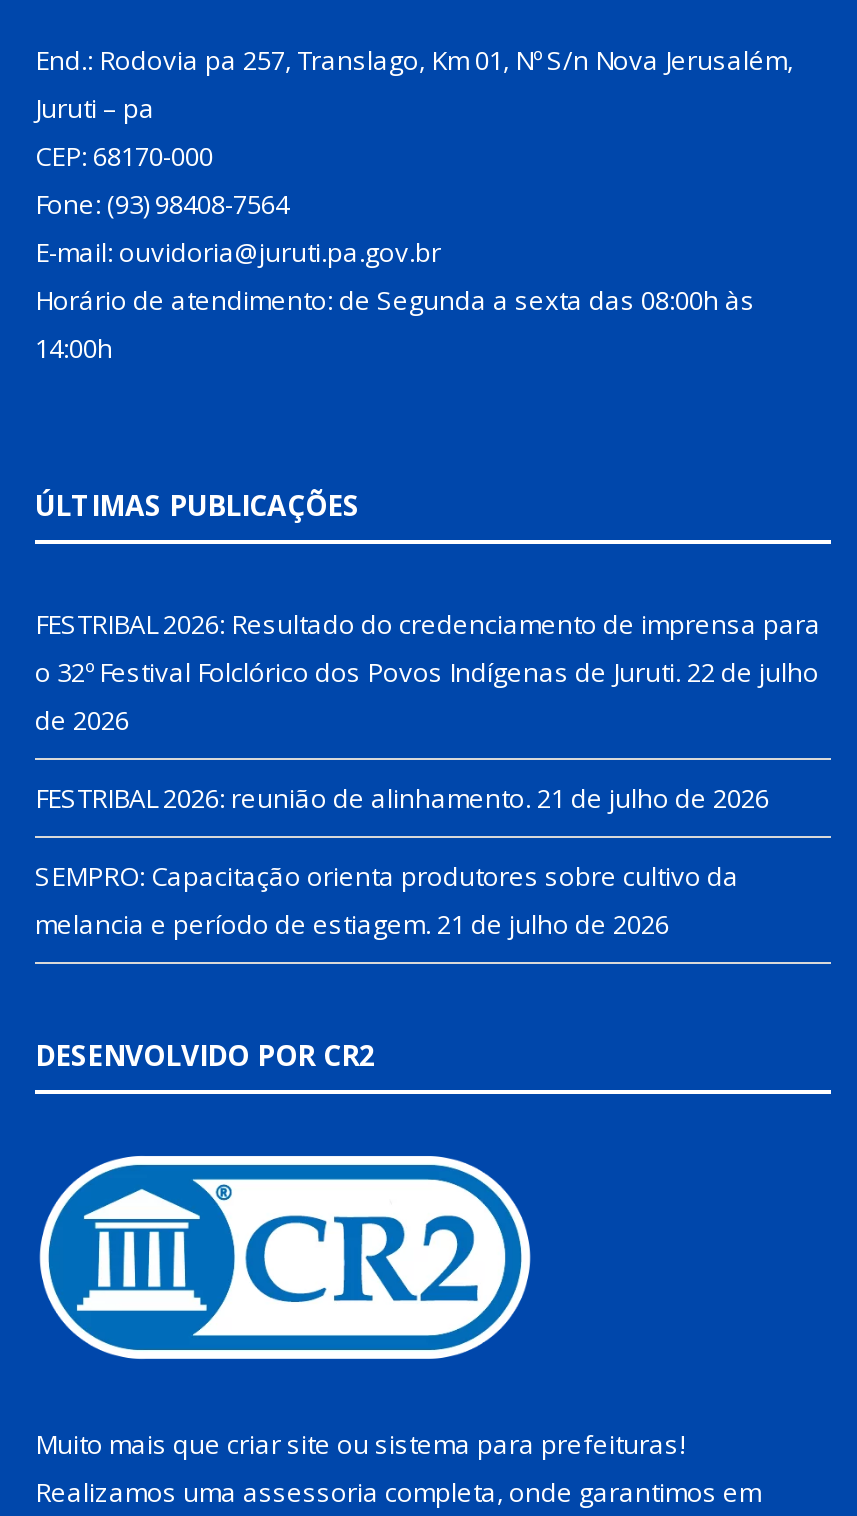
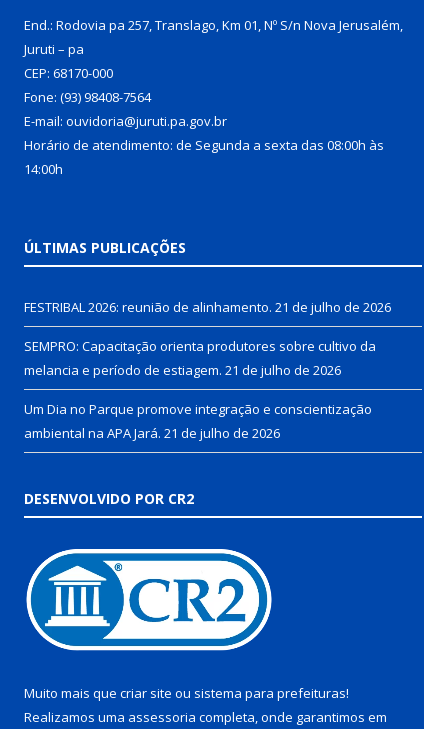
- FESTRIBAL 2026: Resultado do credenciamento de imprensa para
- o 32º Festival Folclórico dos Povos Indígenas de Juruti. 22 de julho
- de 2026

moved up: FESTRIBAL 2026: reunião de alinhamento. 21 de julho de 2026 | SEMPRO: Capacitação orienta produtores sobre cultivo da | melancia e período de estiagem. 21 de julho de 2026

+ Um Dia no Parque promove integração e conscientização
+ ambiental na APA Jará. 21 de julho de 2026
